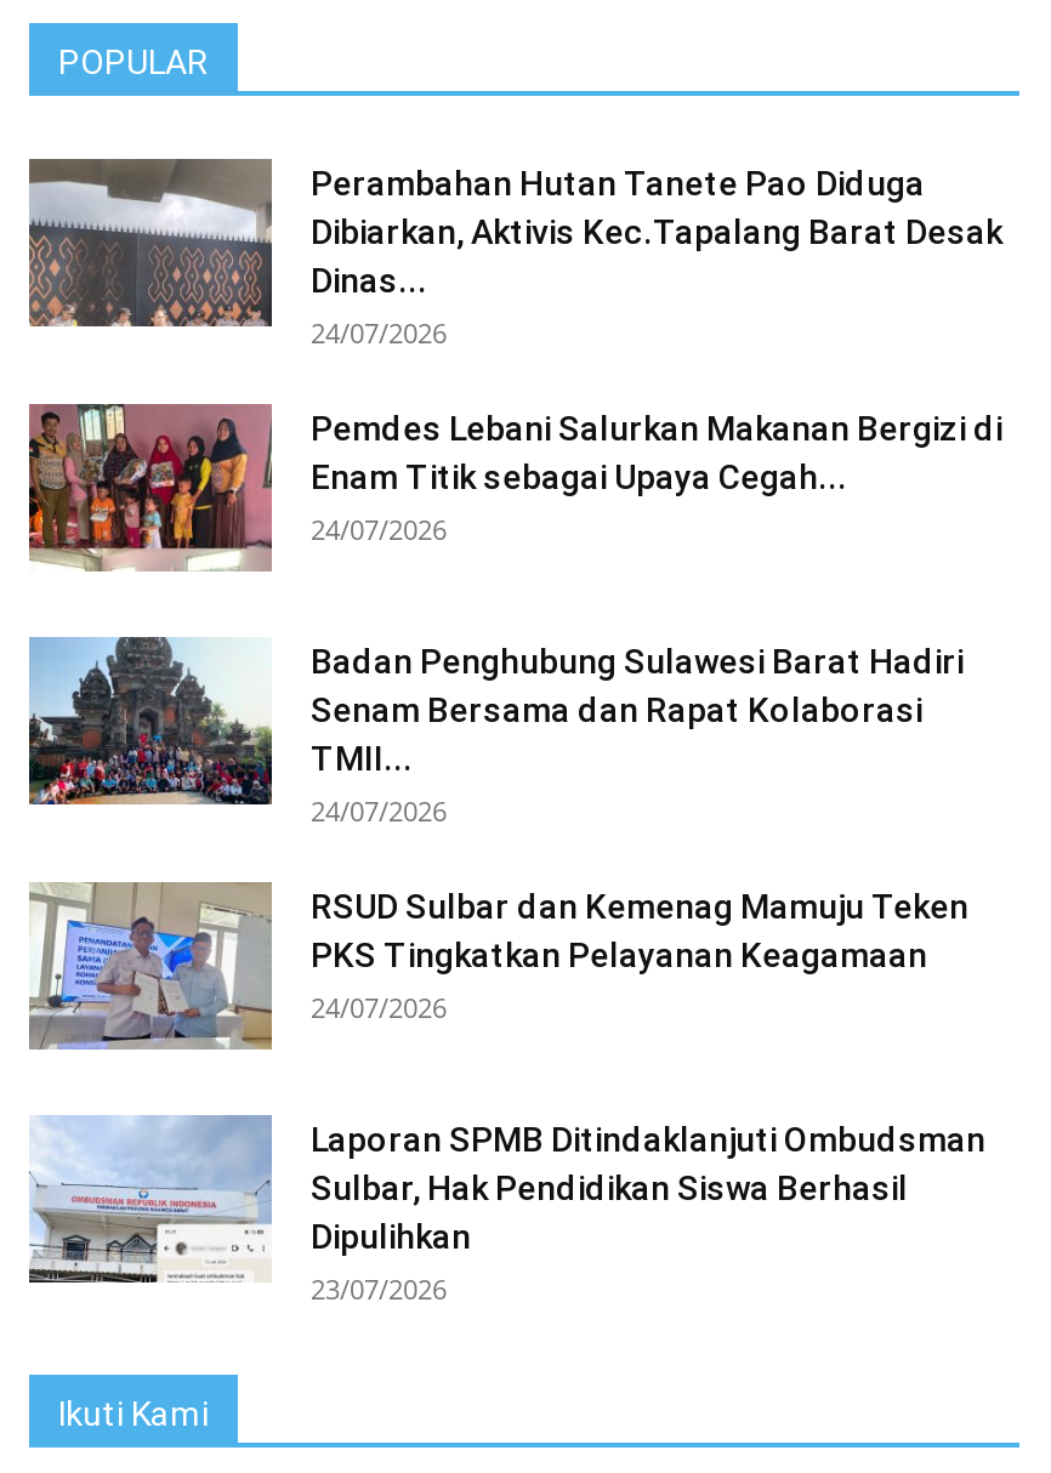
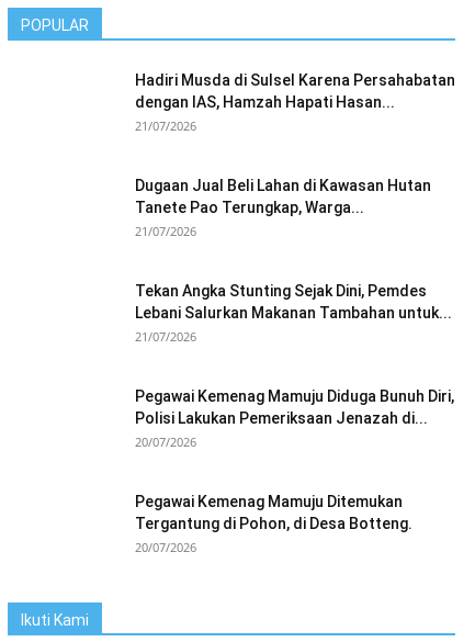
- [image]

- Perambahan Hutan Tanete Pao Diduga
- Dibiarkan, Aktivis Kec.Tapalang Barat Desak
- Dinas...
- 24/07/2026
+ Hadiri Musda di Sulsel Karena Persahabatan
+ dengan IAS, Hamzah Hapati Hasan...
+ 21/07/2026

- [image]

- Pemdes Lebani Salurkan Makanan Bergizi di
- Enam Titik sebagai Upaya Cegah...
- 24/07/2026
+ Dugaan Jual Beli Lahan di Kawasan Hutan
+ Tanete Pao Terungkap, Warga...
+ 21/07/2026

- [image]

- Badan Penghubung Sulawesi Barat Hadiri
- Senam Bersama dan Rapat Kolaborasi
- TMII...
- 24/07/2026
+ Tekan Angka Stunting Sejak Dini, Pemdes
+ Lebani Salurkan Makanan Tambahan untuk...
+ 21/07/2026

- [image]

- RSUD Sulbar dan Kemenag Mamuju Teken
- PKS Tingkatkan Pelayanan Keagamaan
- 24/07/2026
+ Pegawai Kemenag Mamuju Diduga Bunuh Diri,
+ Polisi Lakukan Pemeriksaan Jenazah di...
+ 20/07/2026

- [image]

- Laporan SPMB Ditindaklanjuti Ombudsman
- Sulbar, Hak Pendidikan Siswa Berhasil
- Dipulihkan
- 23/07/2026
+ Pegawai Kemenag Mamuju Ditemukan
+ Tergantung di Pohon, di Desa Botteng.
+ 20/07/2026
